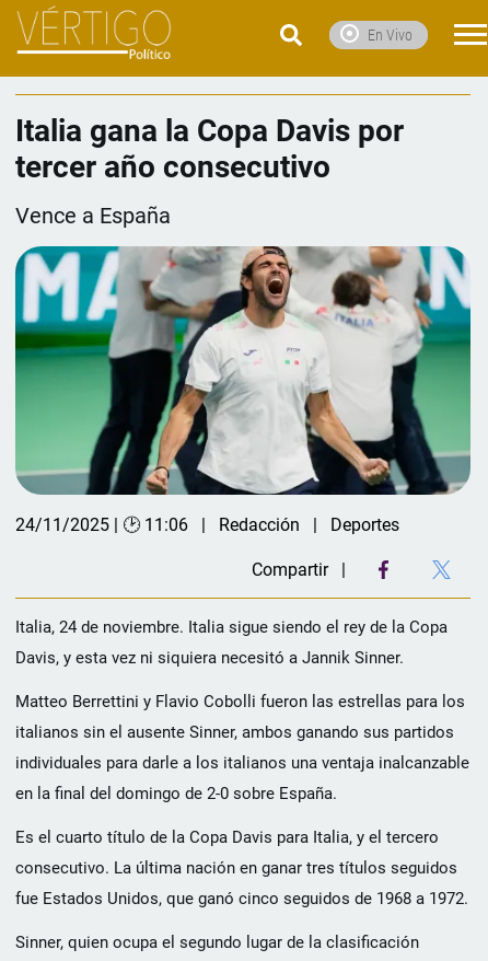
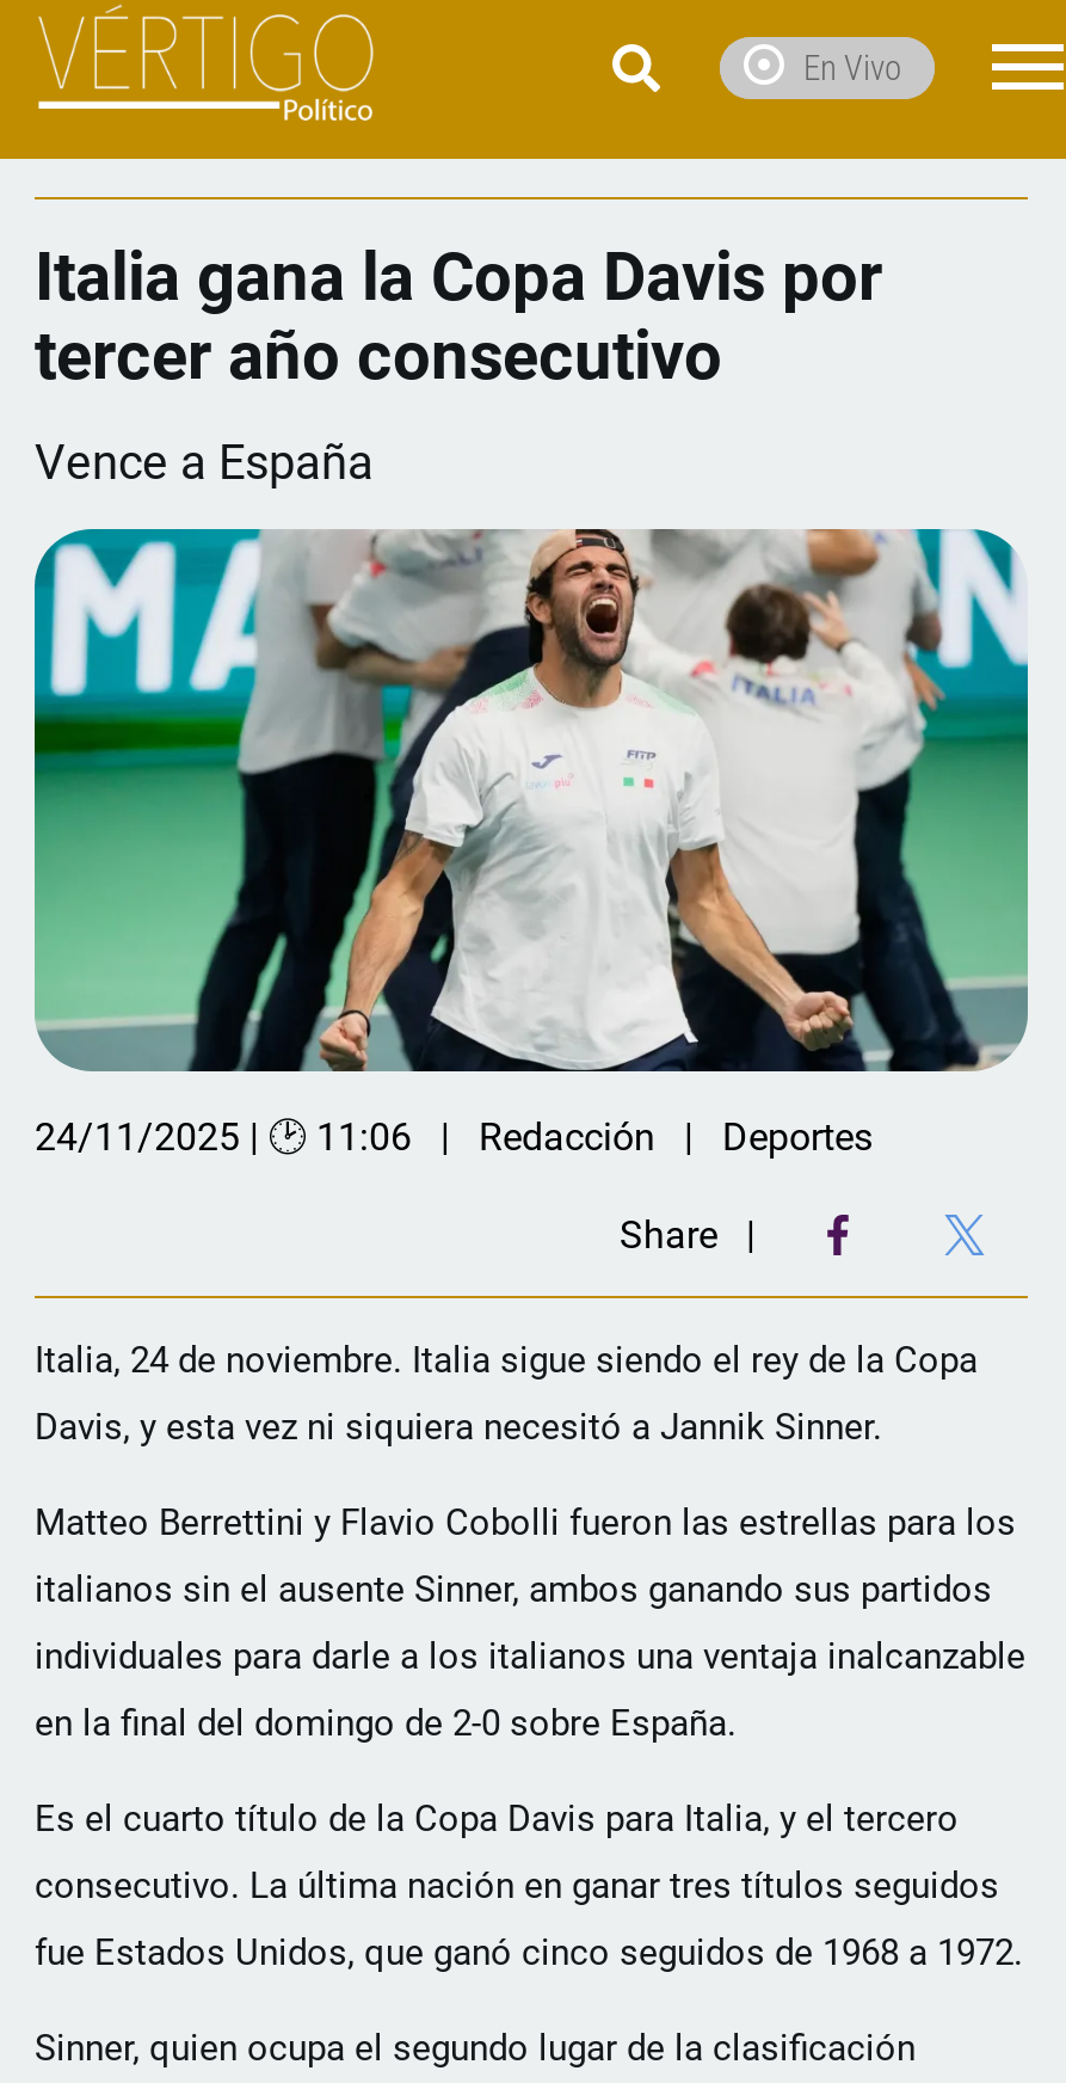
- Compartir
+ Share
